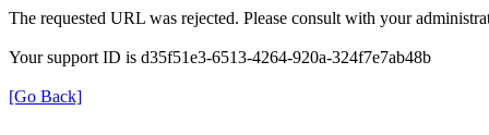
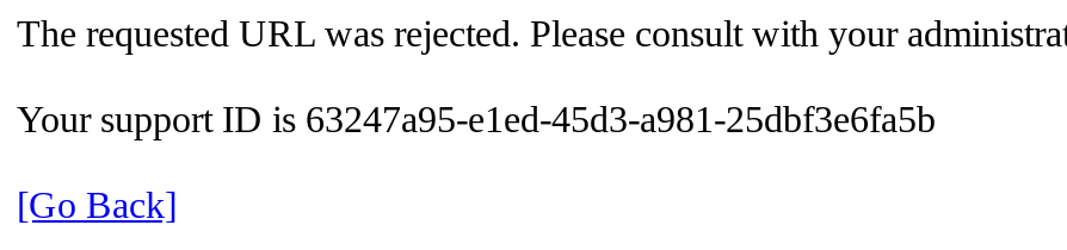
- Your support ID is d35f51e3-6513-4264-920a-324f7e7ab48b
+ Your support ID is 63247a95-e1ed-45d3-a981-25dbf3e6fa5b
